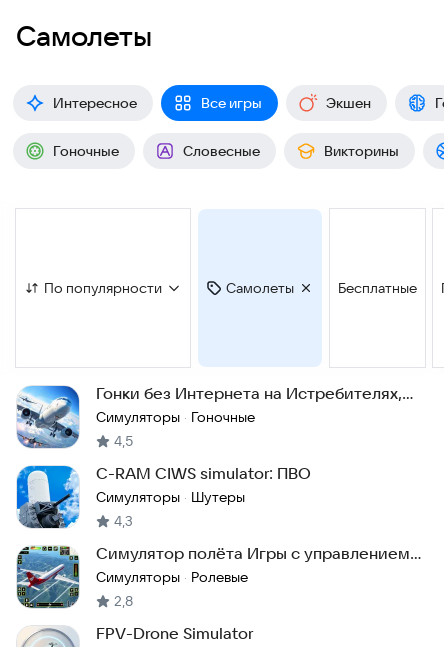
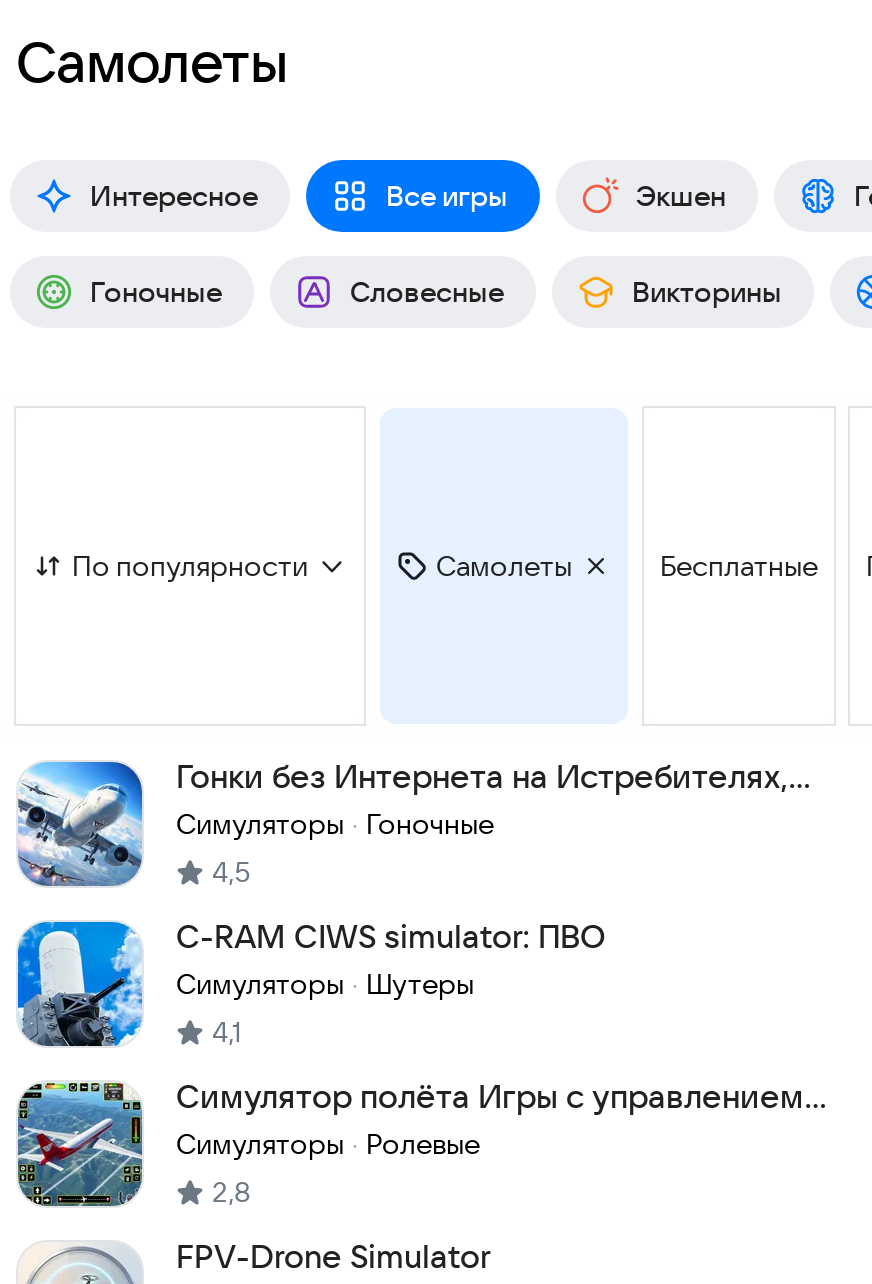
- 4,3
+ 4,1
